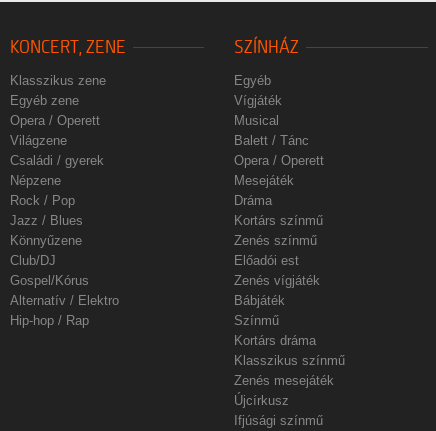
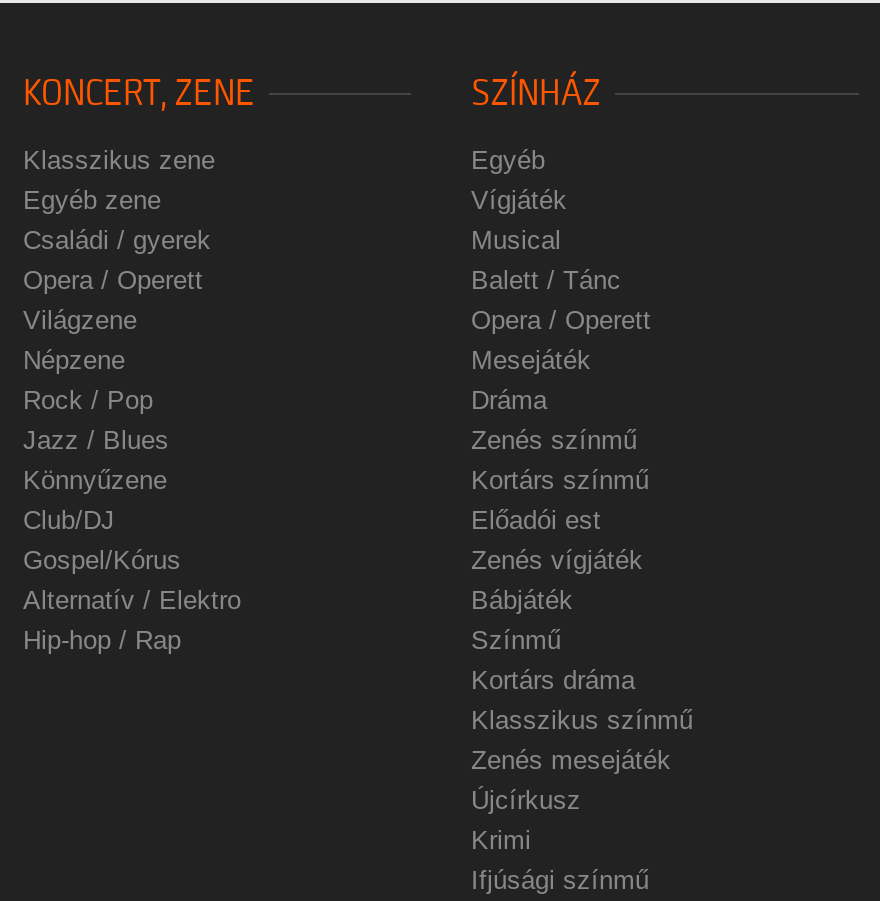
moved up: Családi / gyerek

moved up: Zenés színmű

+ Krimi
